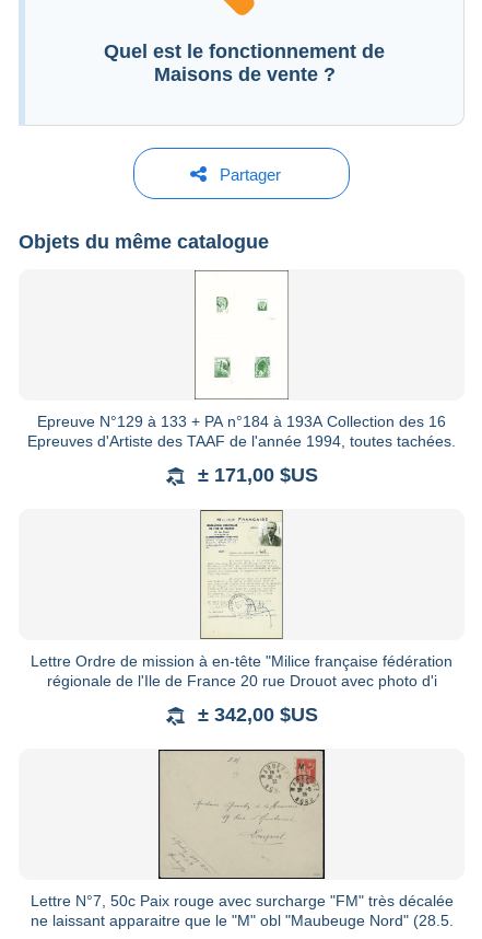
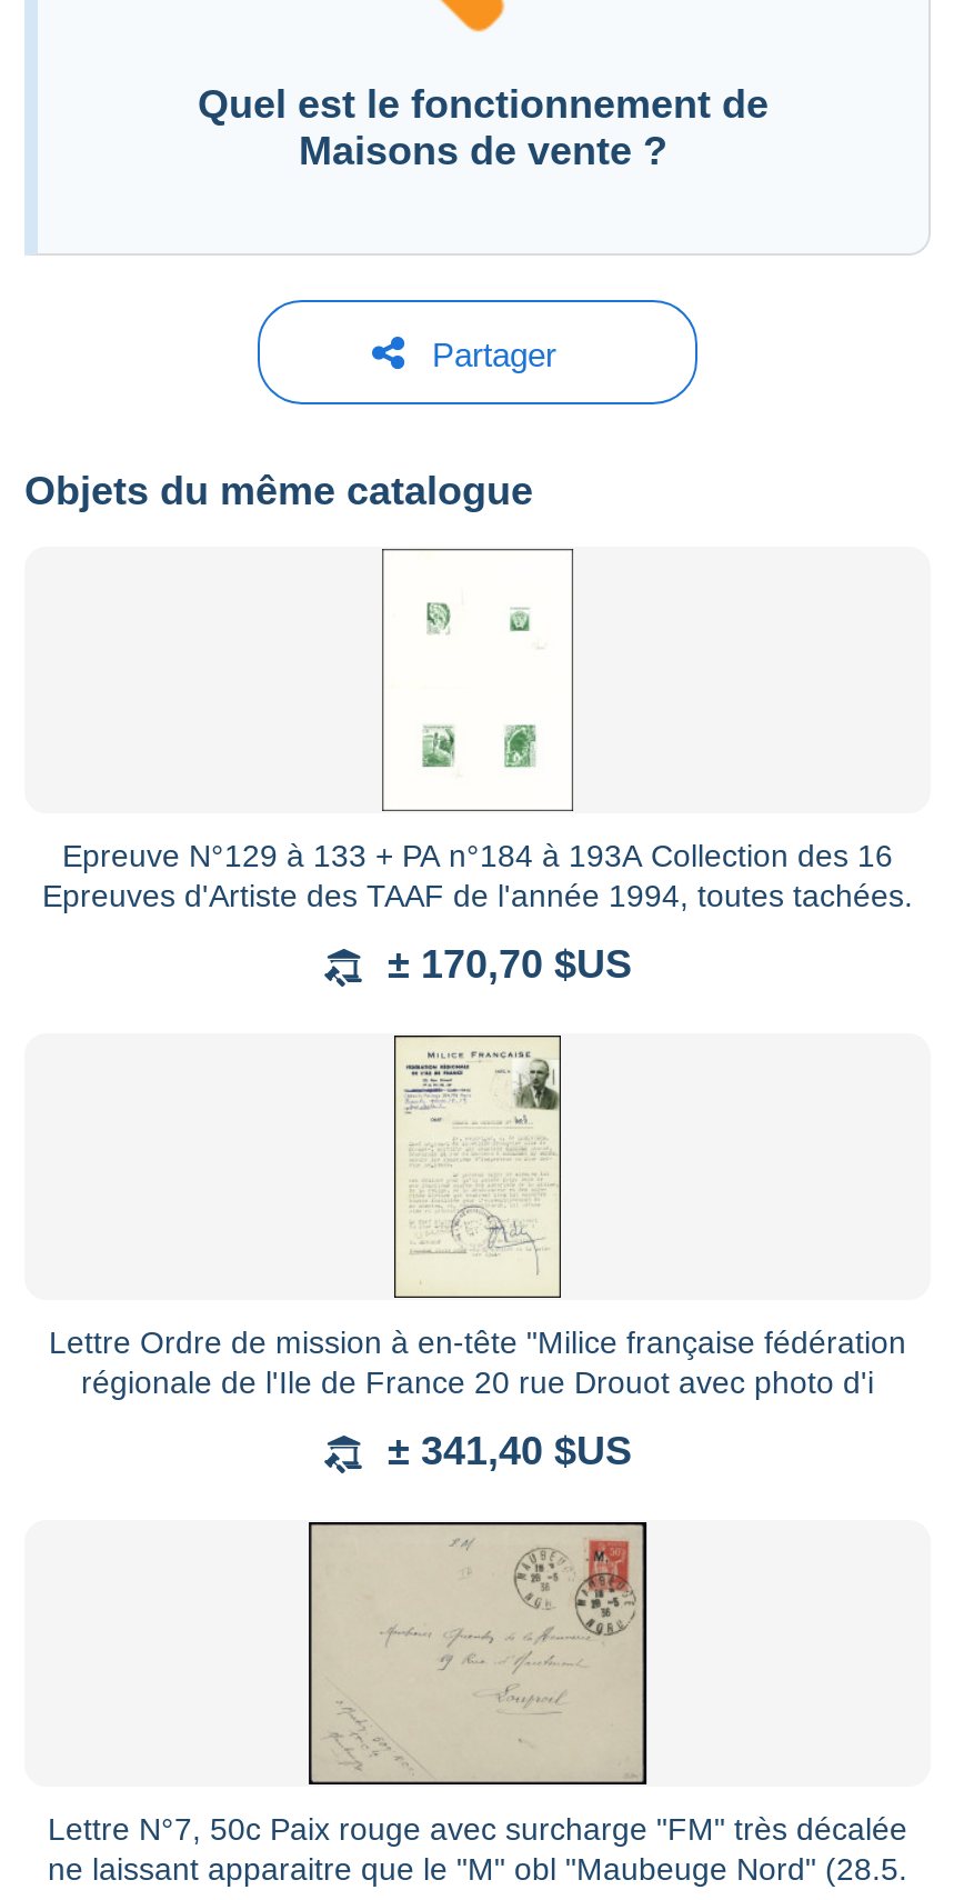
- ± 171,00 $US
+ ± 170,70 $US

- ± 342,00 $US
+ ± 341,40 $US
